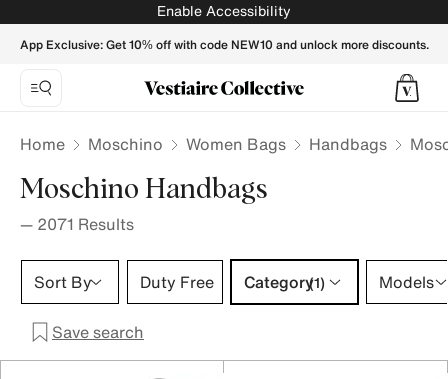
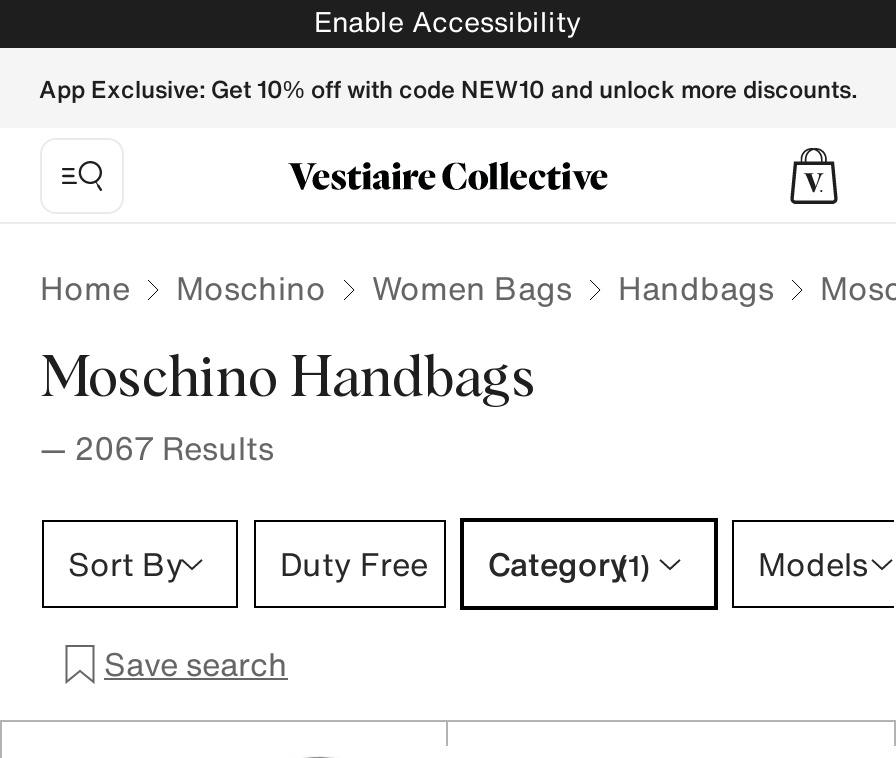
- — 2071 Results
+ — 2067 Results
